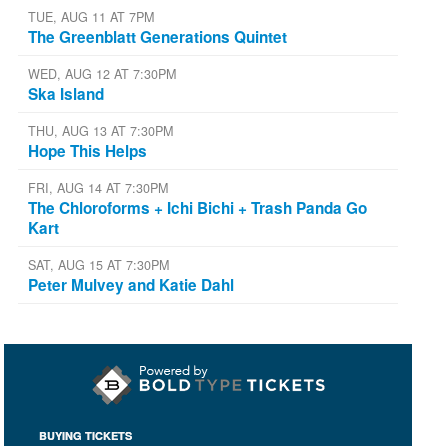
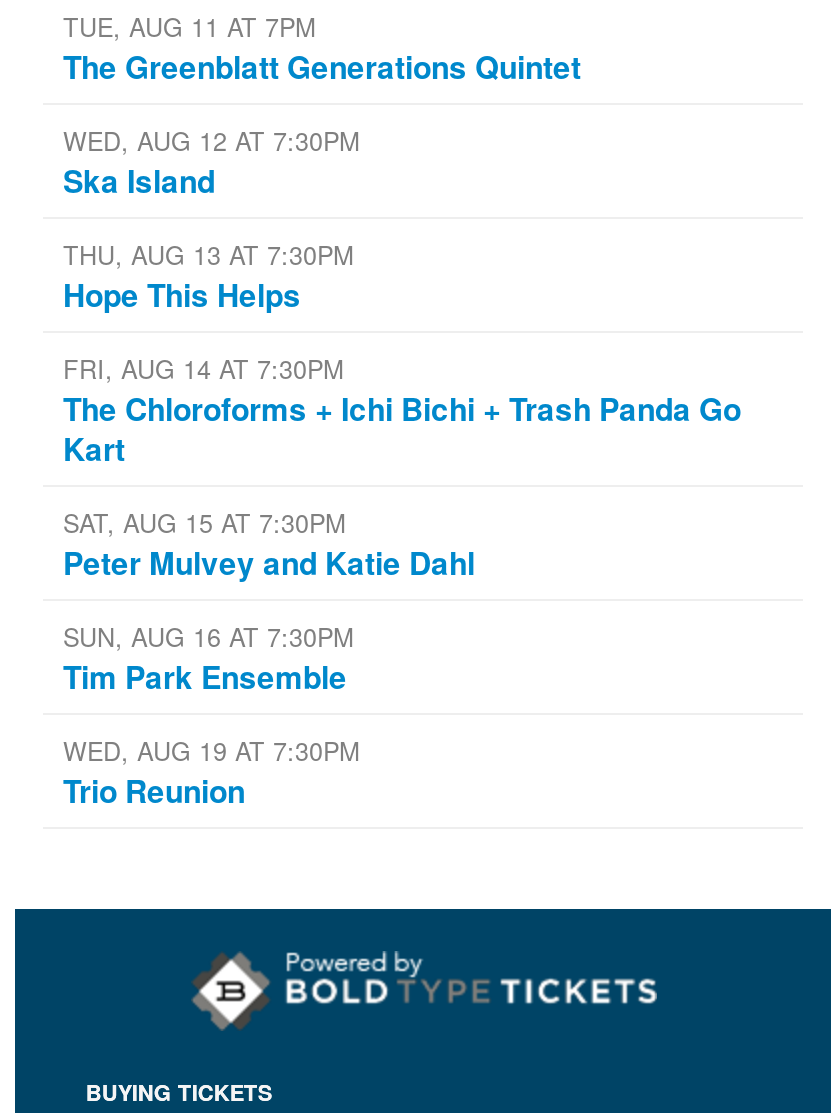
+ SUN, AUG 16 AT 7:30PM
+ Tim Park Ensemble
+ WED, AUG 19 AT 7:30PM
+ Trio Reunion
